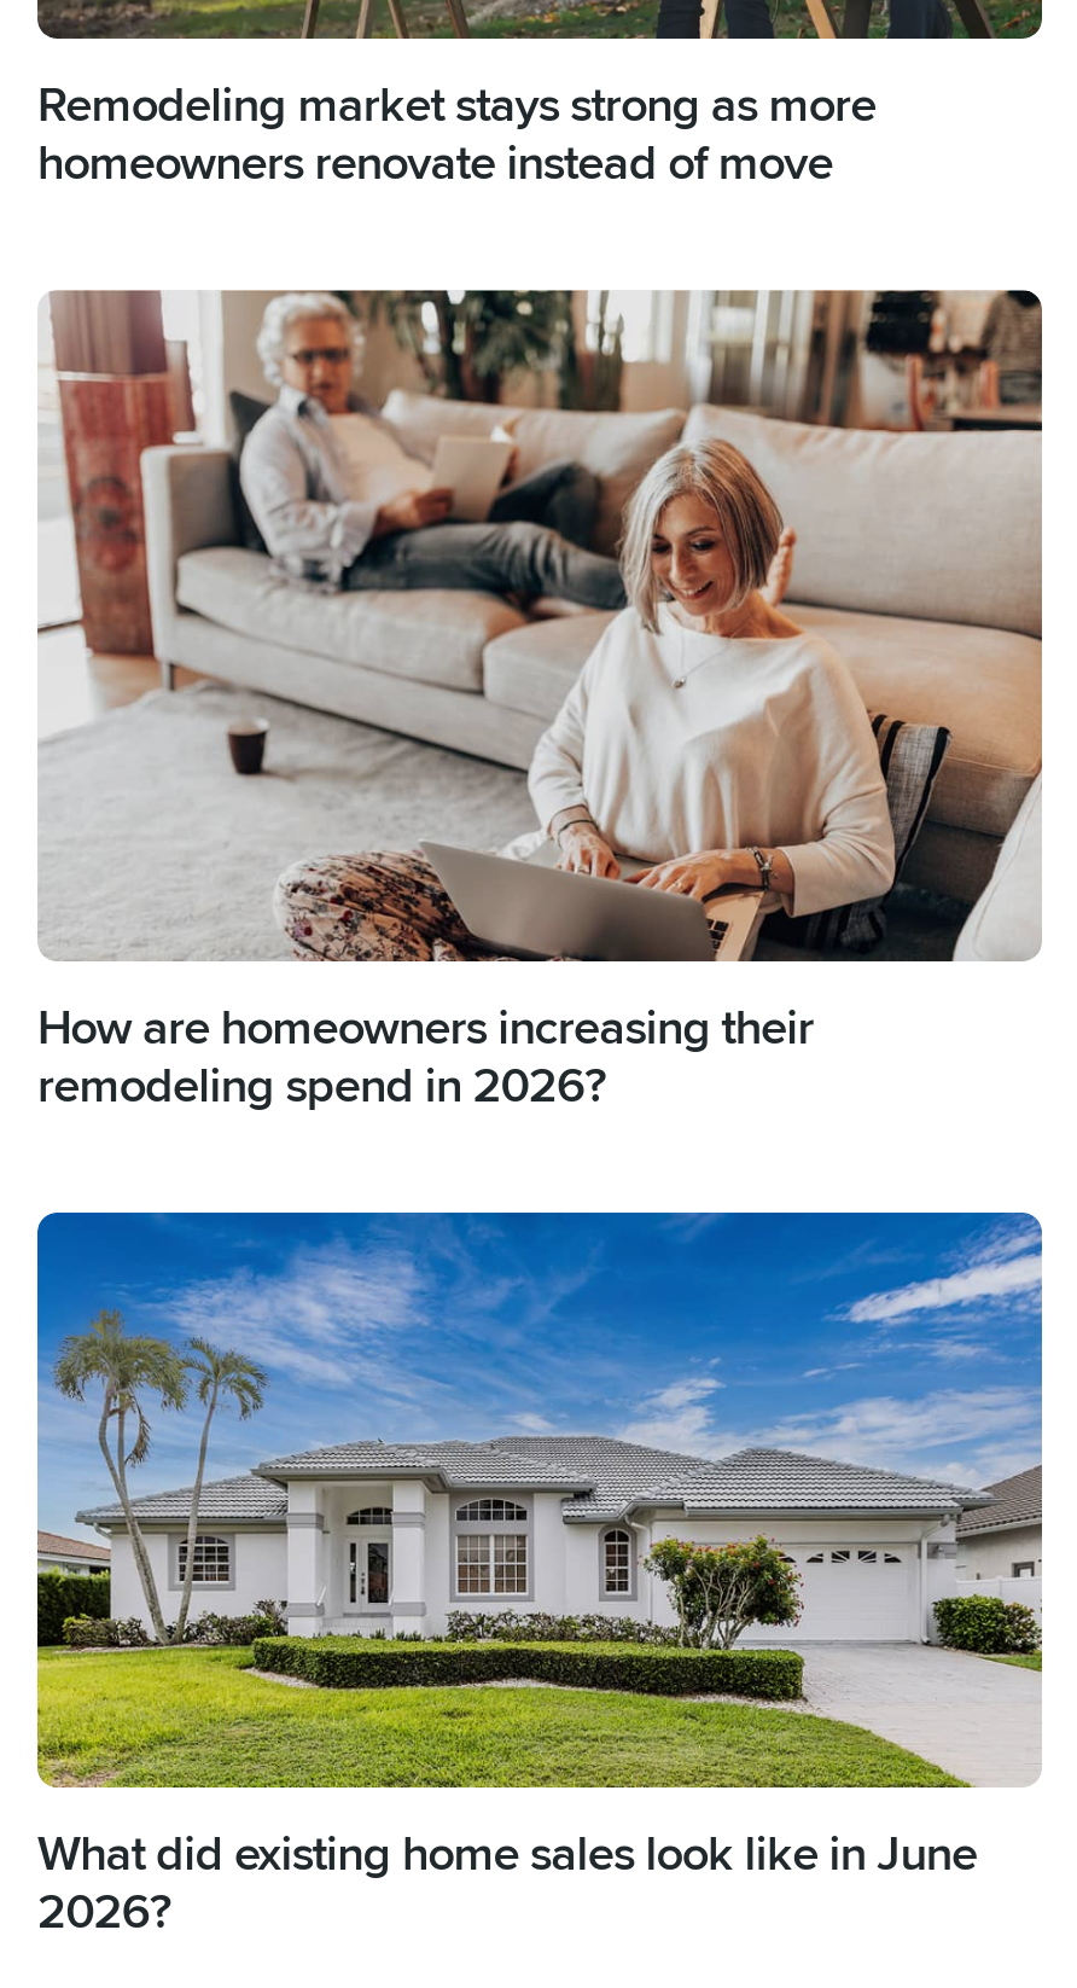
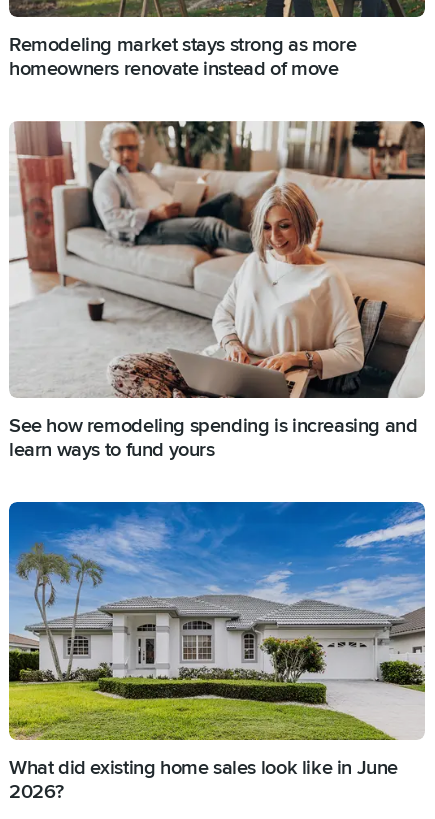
- How are homeowners increasing their
- remodeling spend in 2026?
+ See how remodeling spending is increasing and
+ learn ways to fund yours
